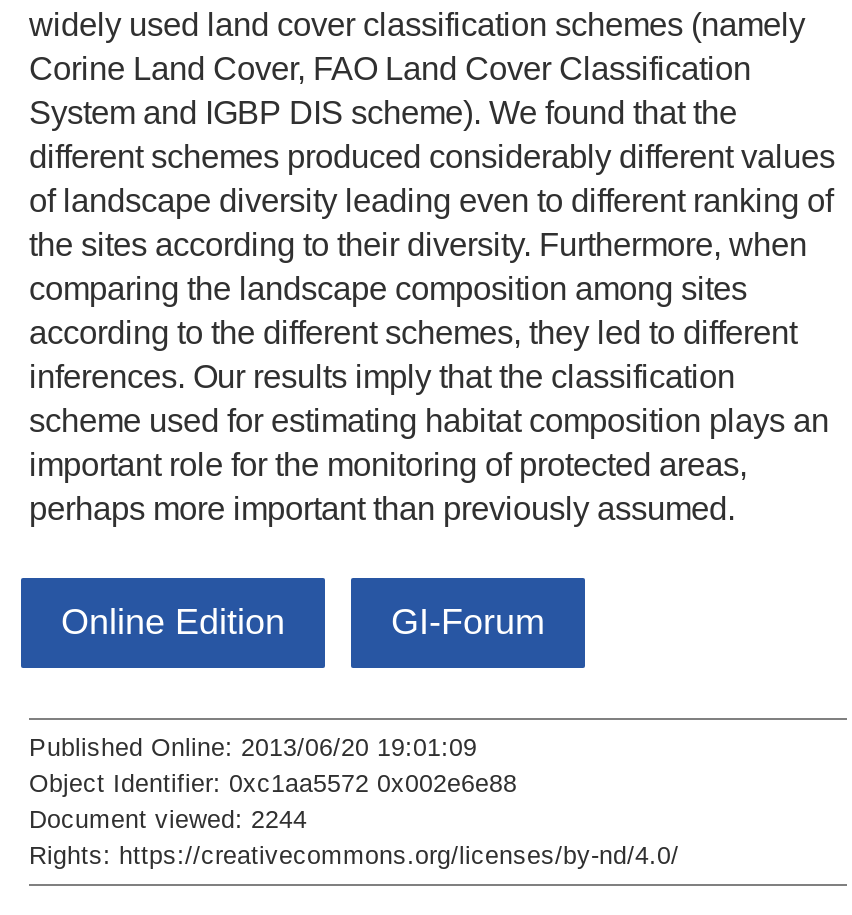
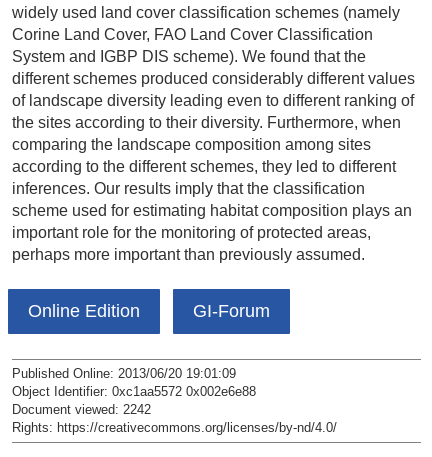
- Document viewed: 2244
+ Document viewed: 2242
